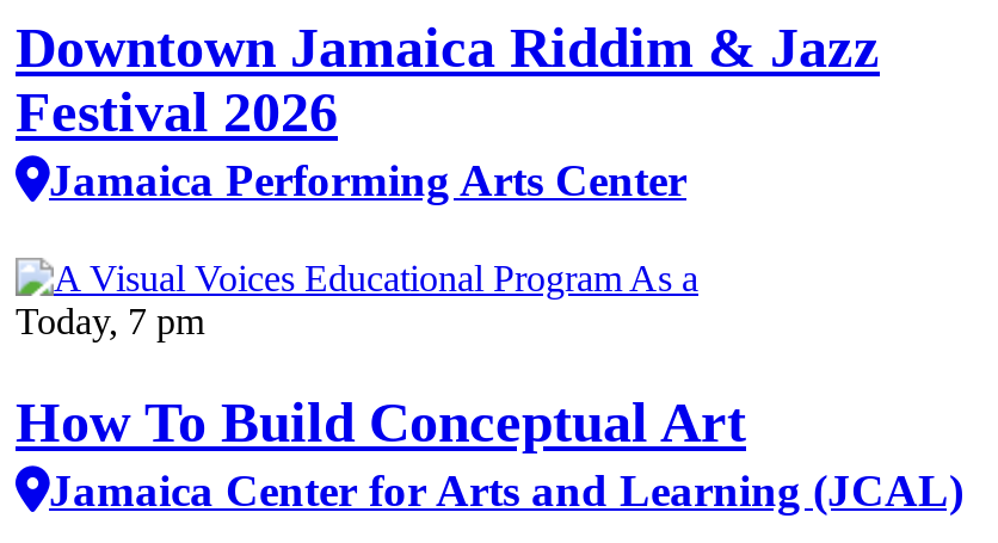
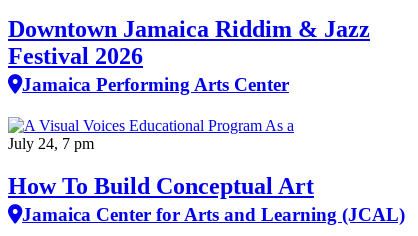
- Today, 7 pm
+ July 24, 7 pm
